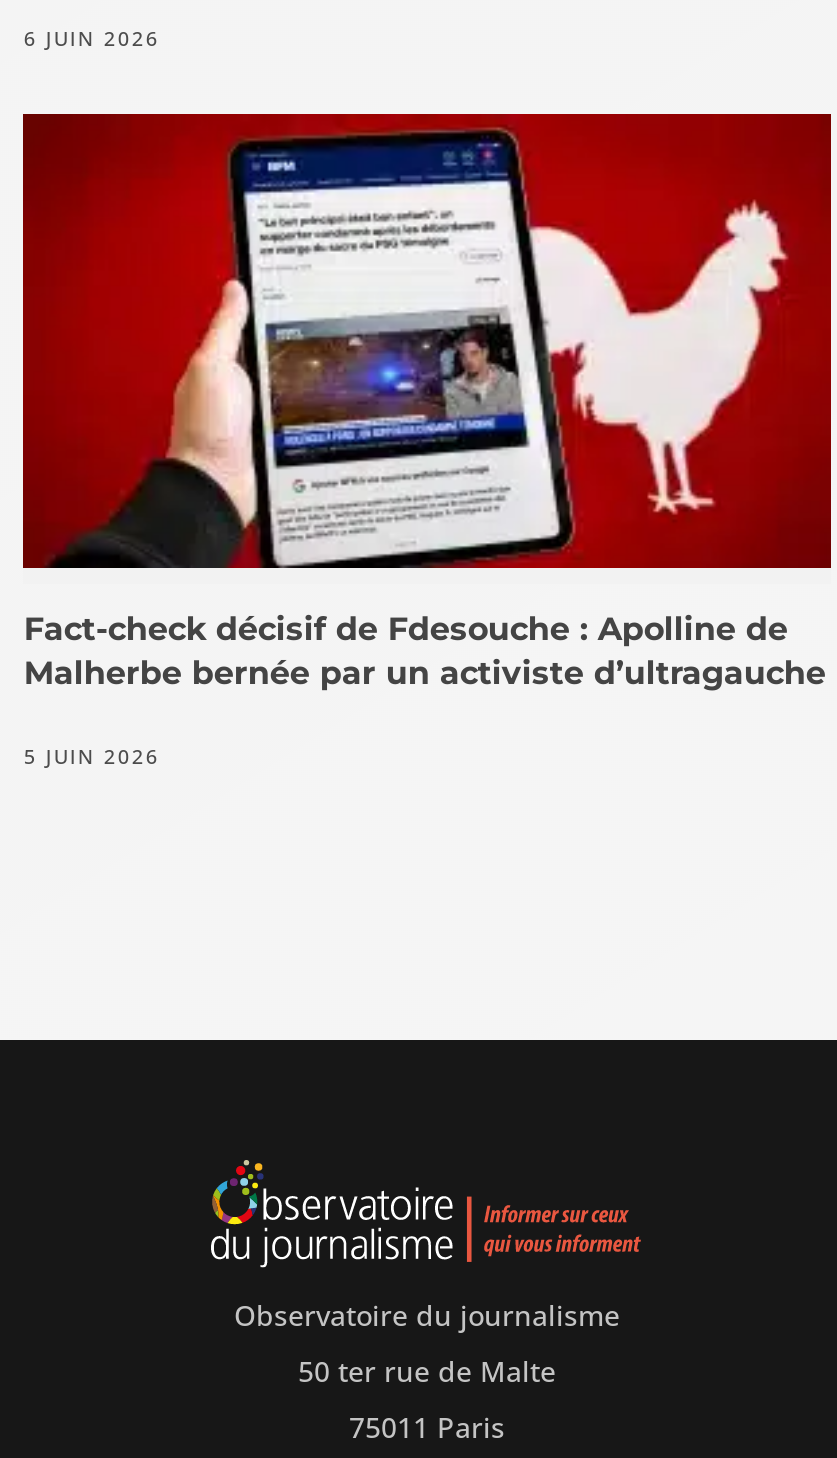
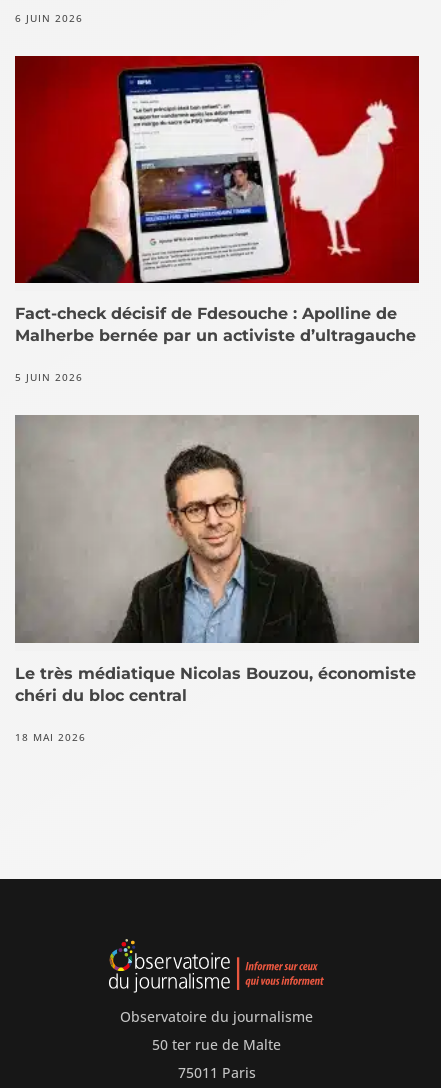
+ [image]
+ Le très médiatique Nicolas Bouzou, économiste
+ chéri du bloc central
+ 18 MAI 2026
